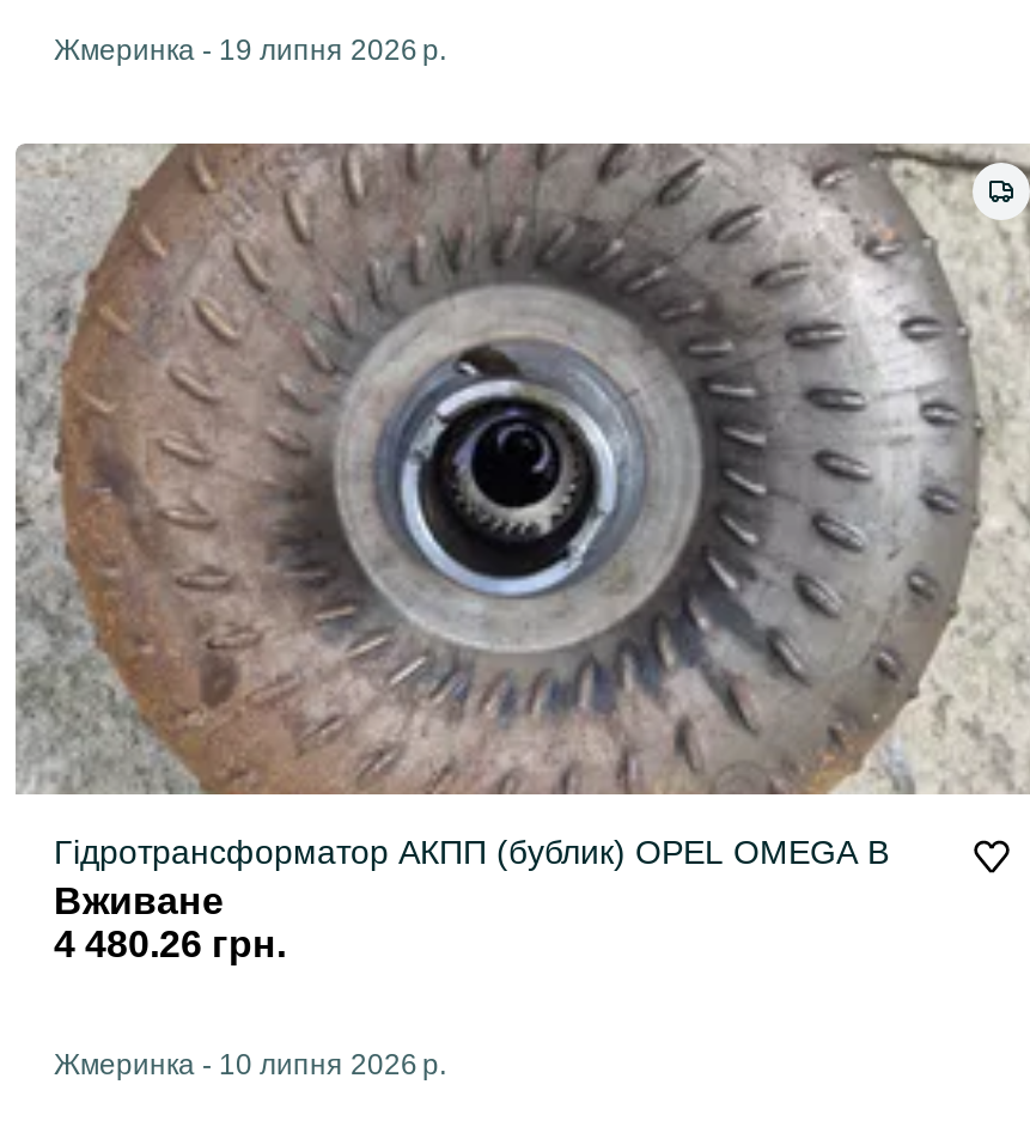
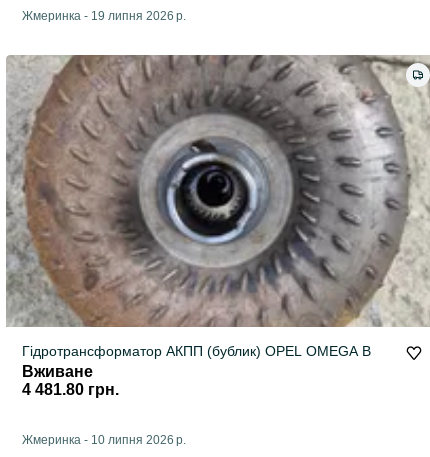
- 4 480.26 грн.
+ 4 481.80 грн.
